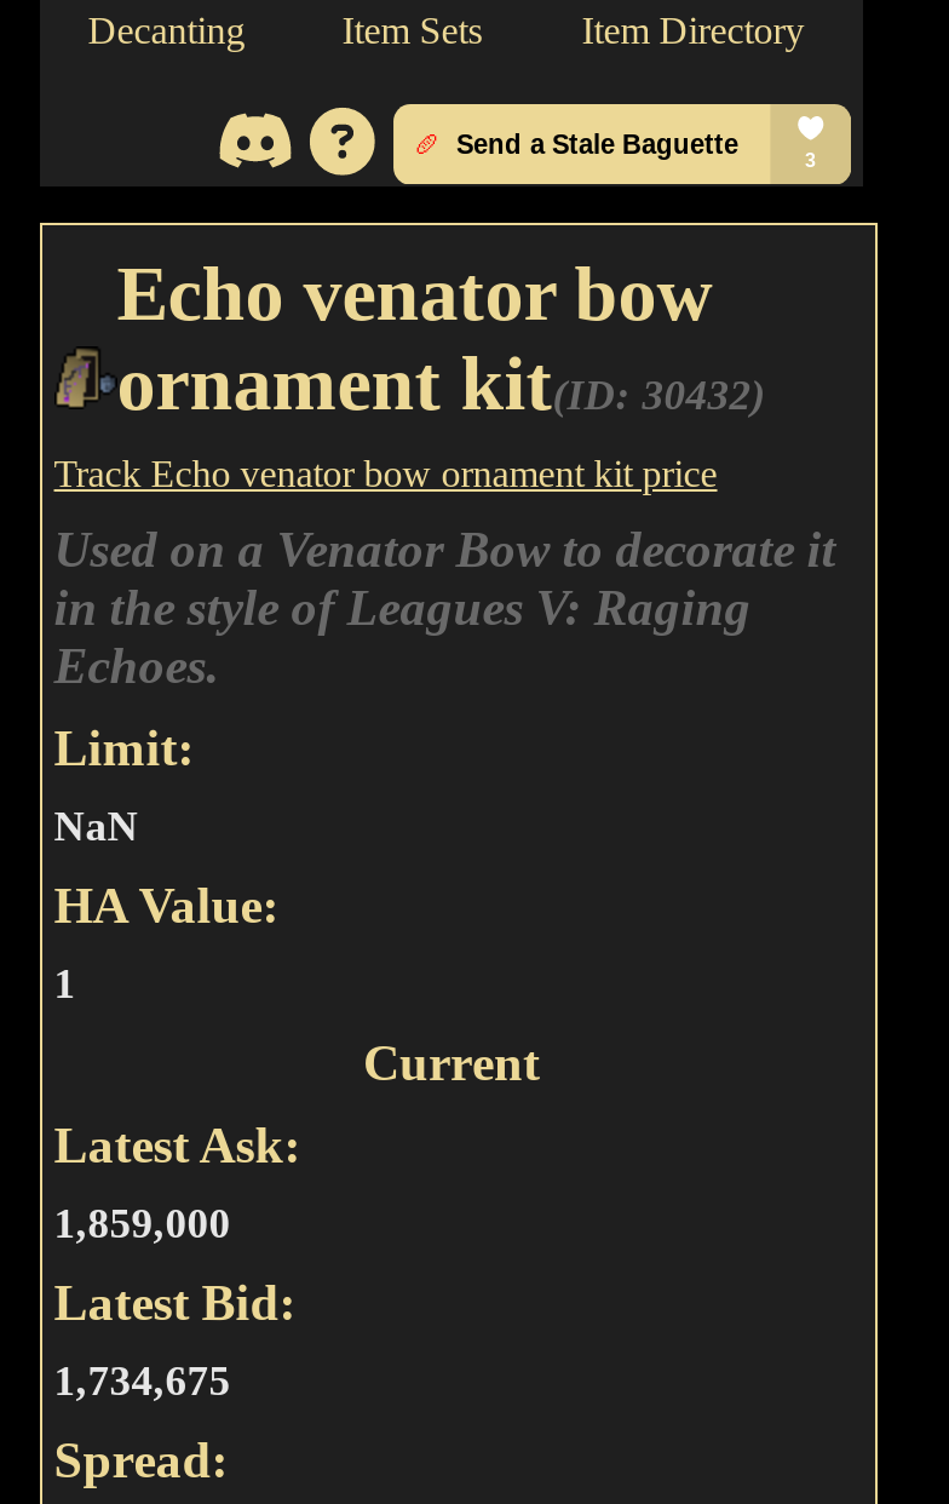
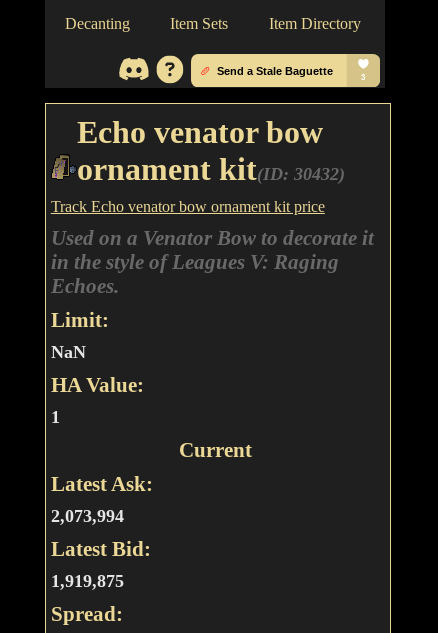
- 1,859,000
+ 2,073,994

- 1,734,675
+ 1,919,875
